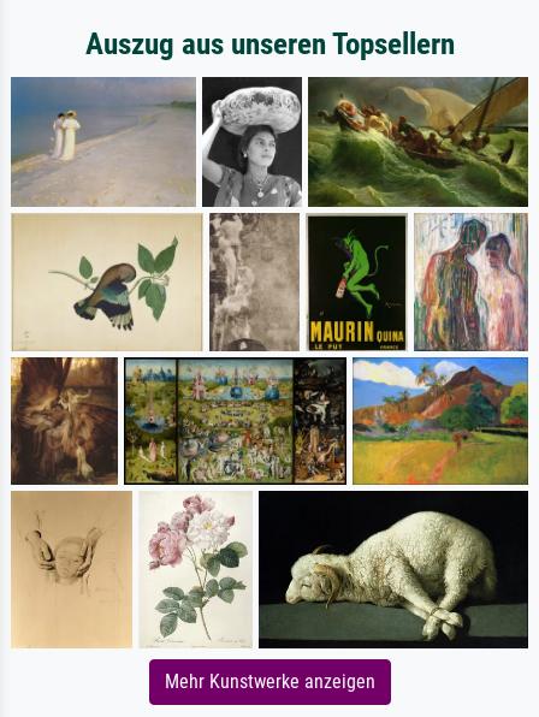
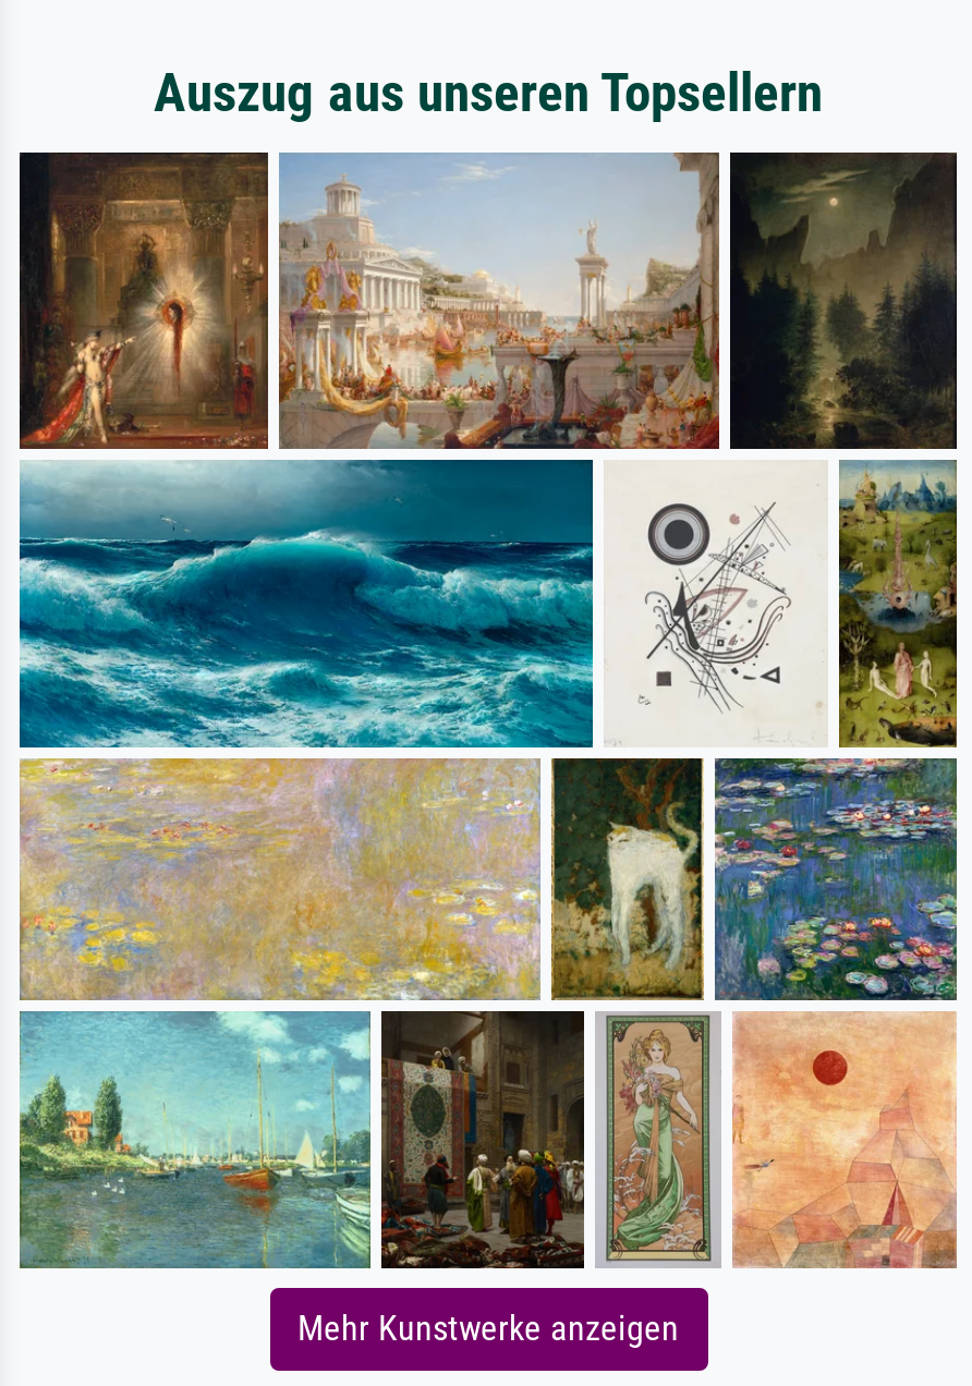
- [image]
+ [image]
